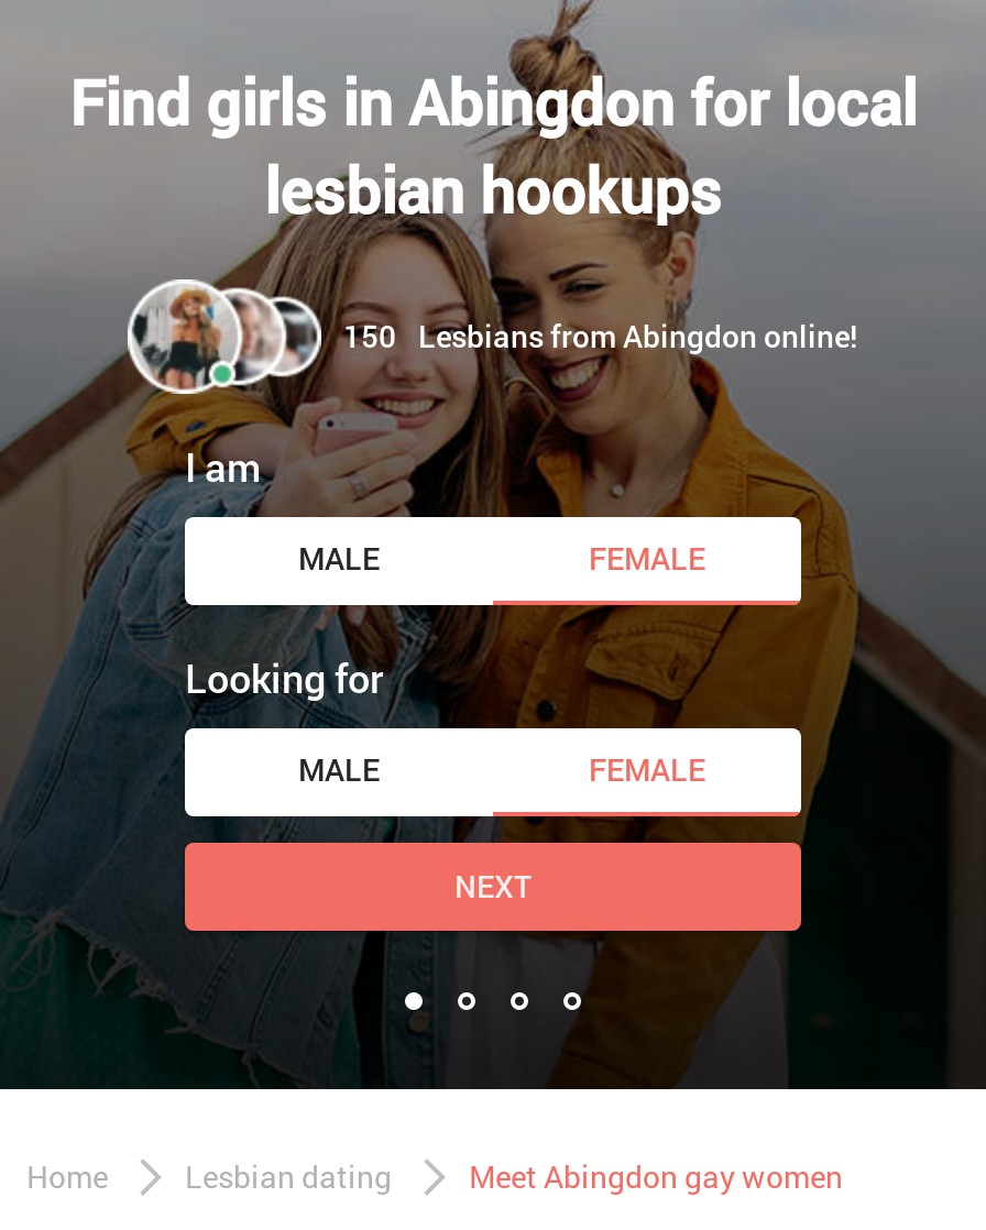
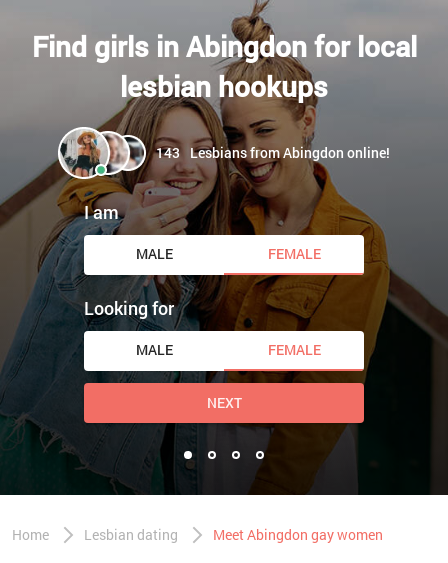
- 150 Lesbians from Abingdon online!
+ 143 Lesbians from Abingdon online!
